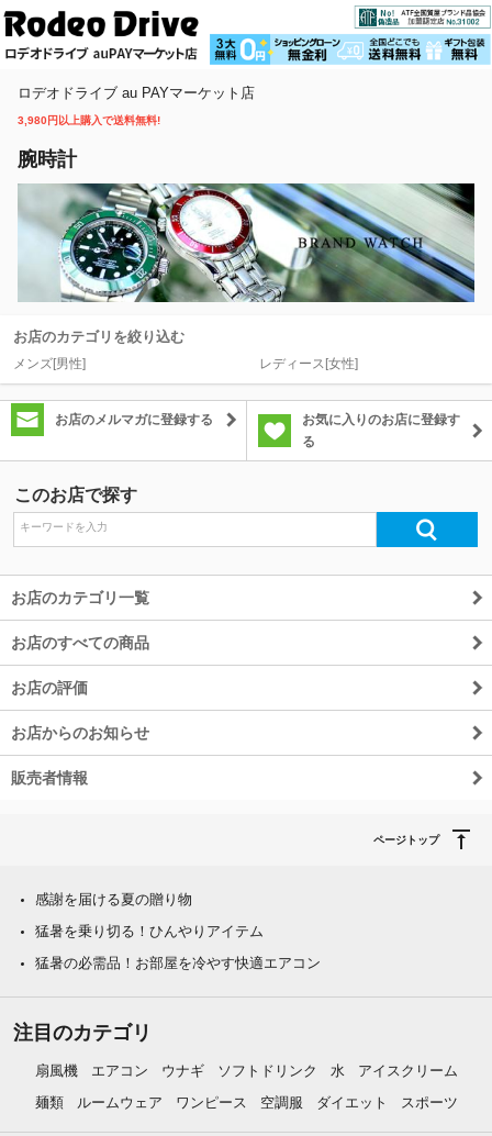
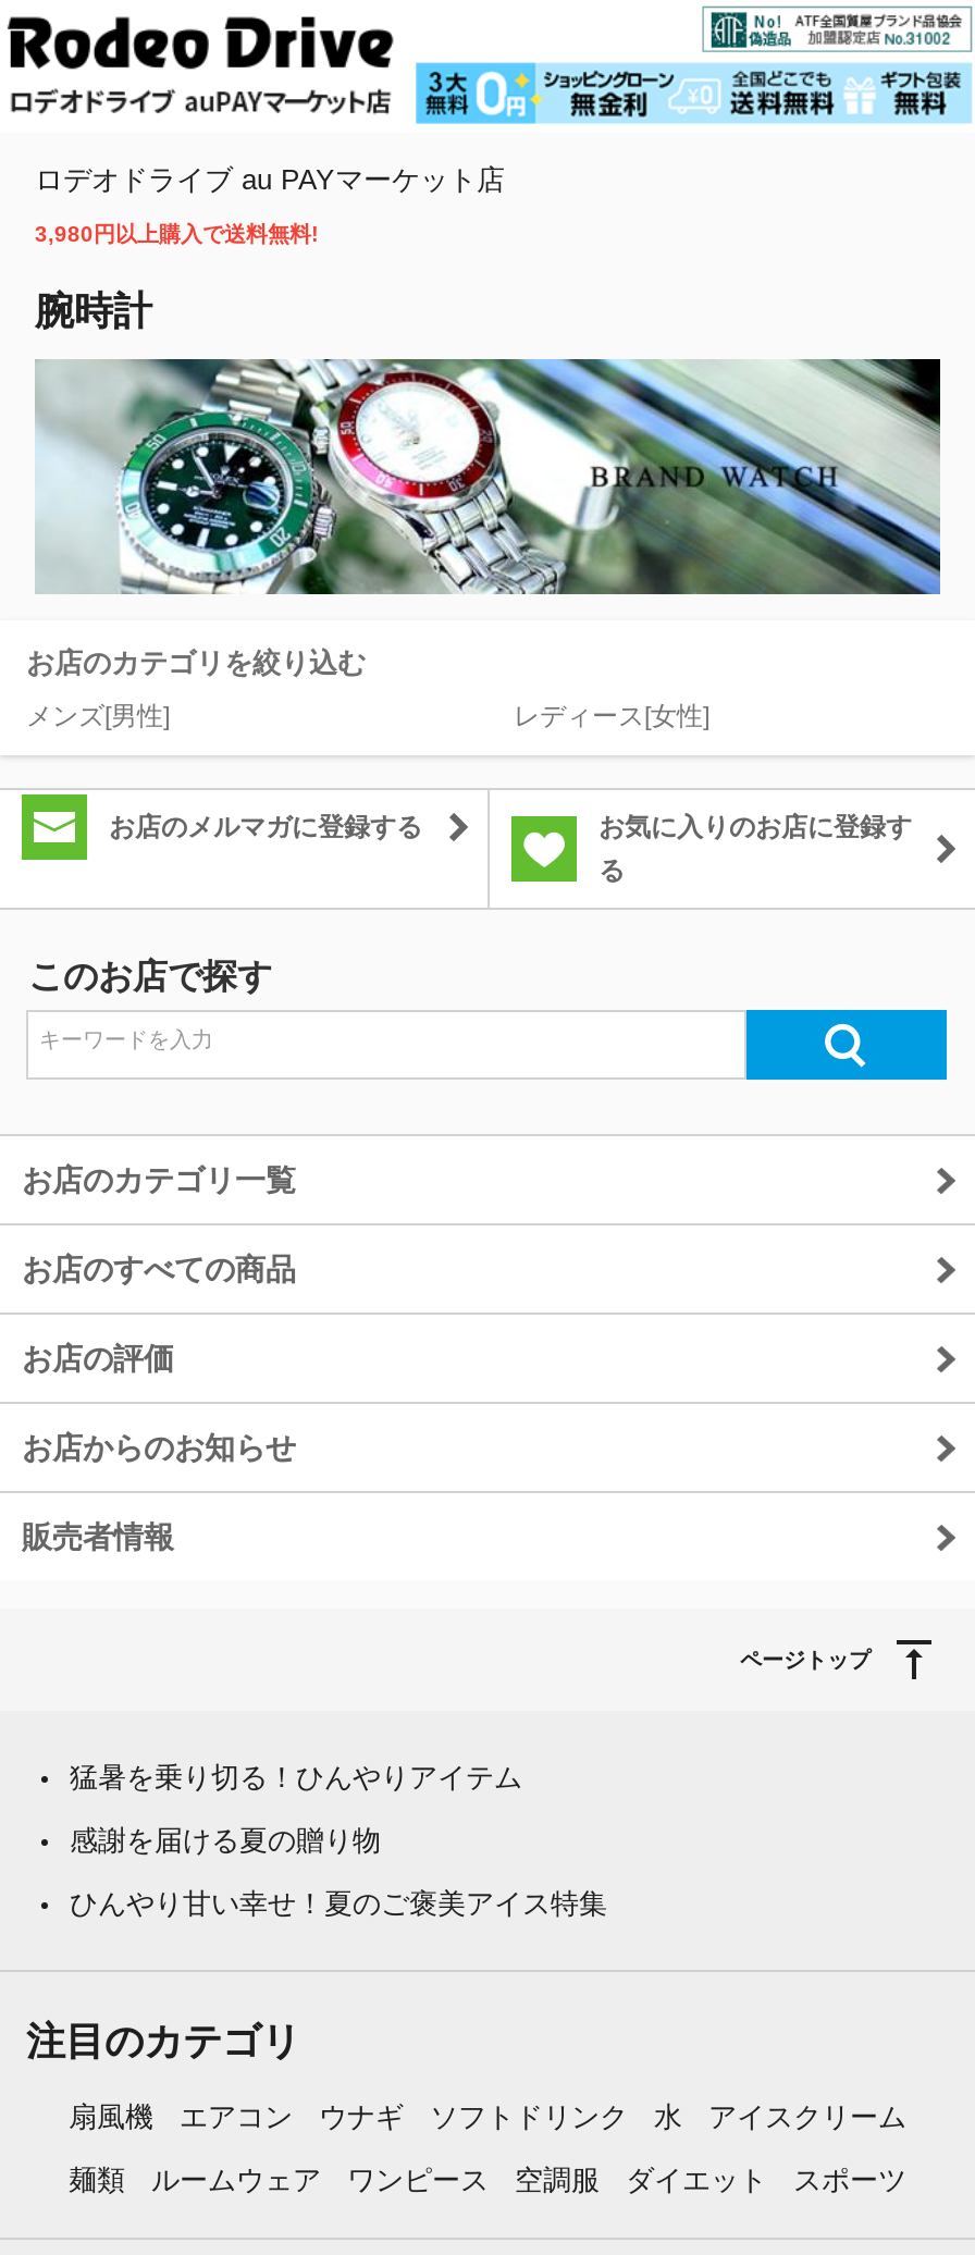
moved down: 感謝を届ける夏の贈り物

moved up: 猛暑を乗り切る！ひんやりアイテム

- 猛暑の必需品！お部屋を冷やす快適エアコン
+ ひんやり甘い幸せ！夏のご褒美アイス特集
